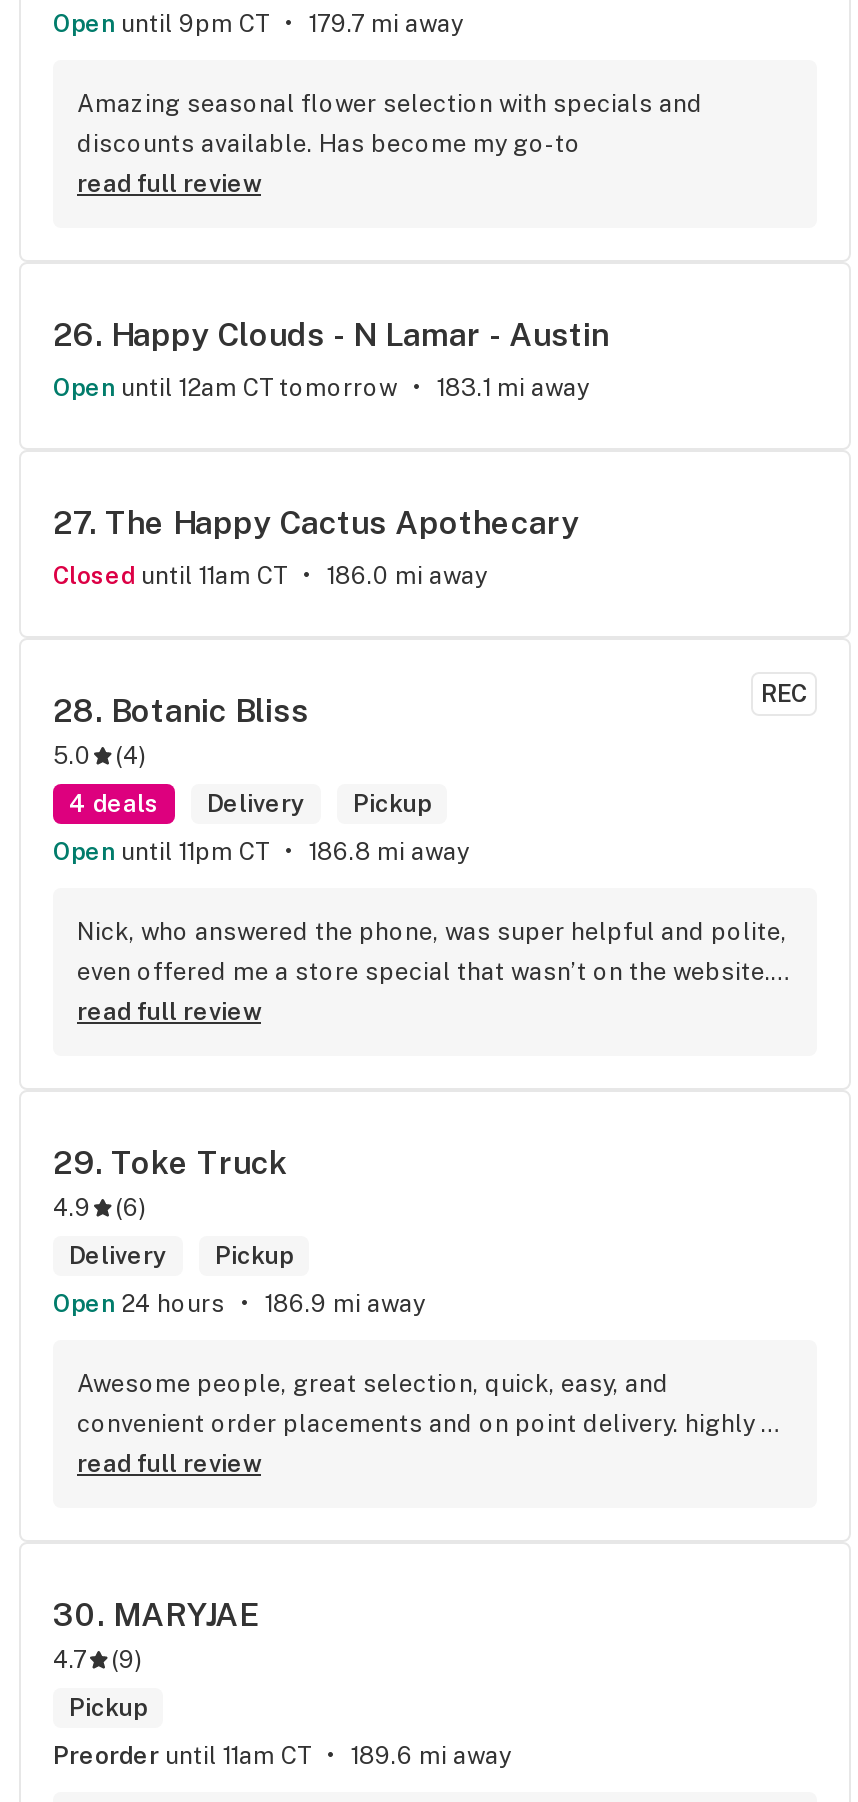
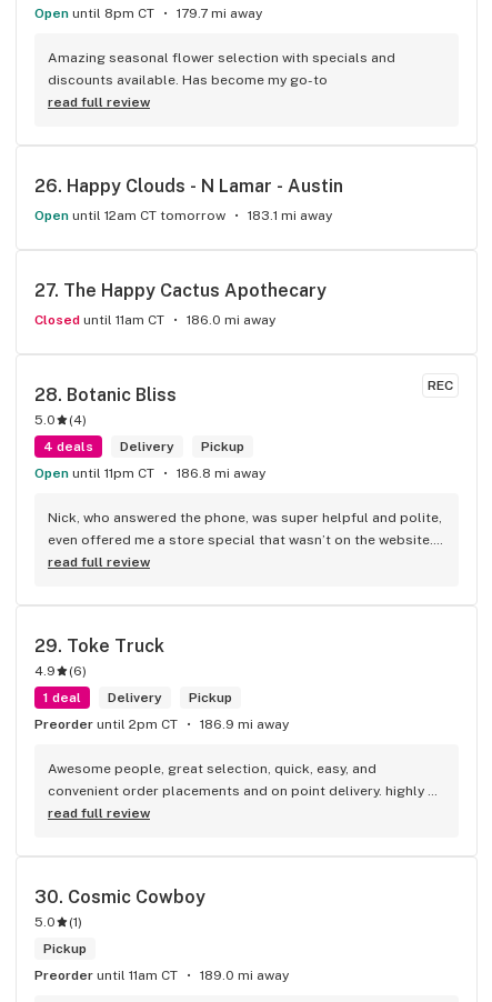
- Open until 9pm CT
+ Open until 8pm CT

+ 1 deal

- Open 24 hours
+ Preorder until 2pm CT

- 30. MARYJAE
- 4.7
- (9)
+ 30. Cosmic Cowboy
+ 5.0
+ (1)

- 189.6 mi away
+ 189.0 mi away
